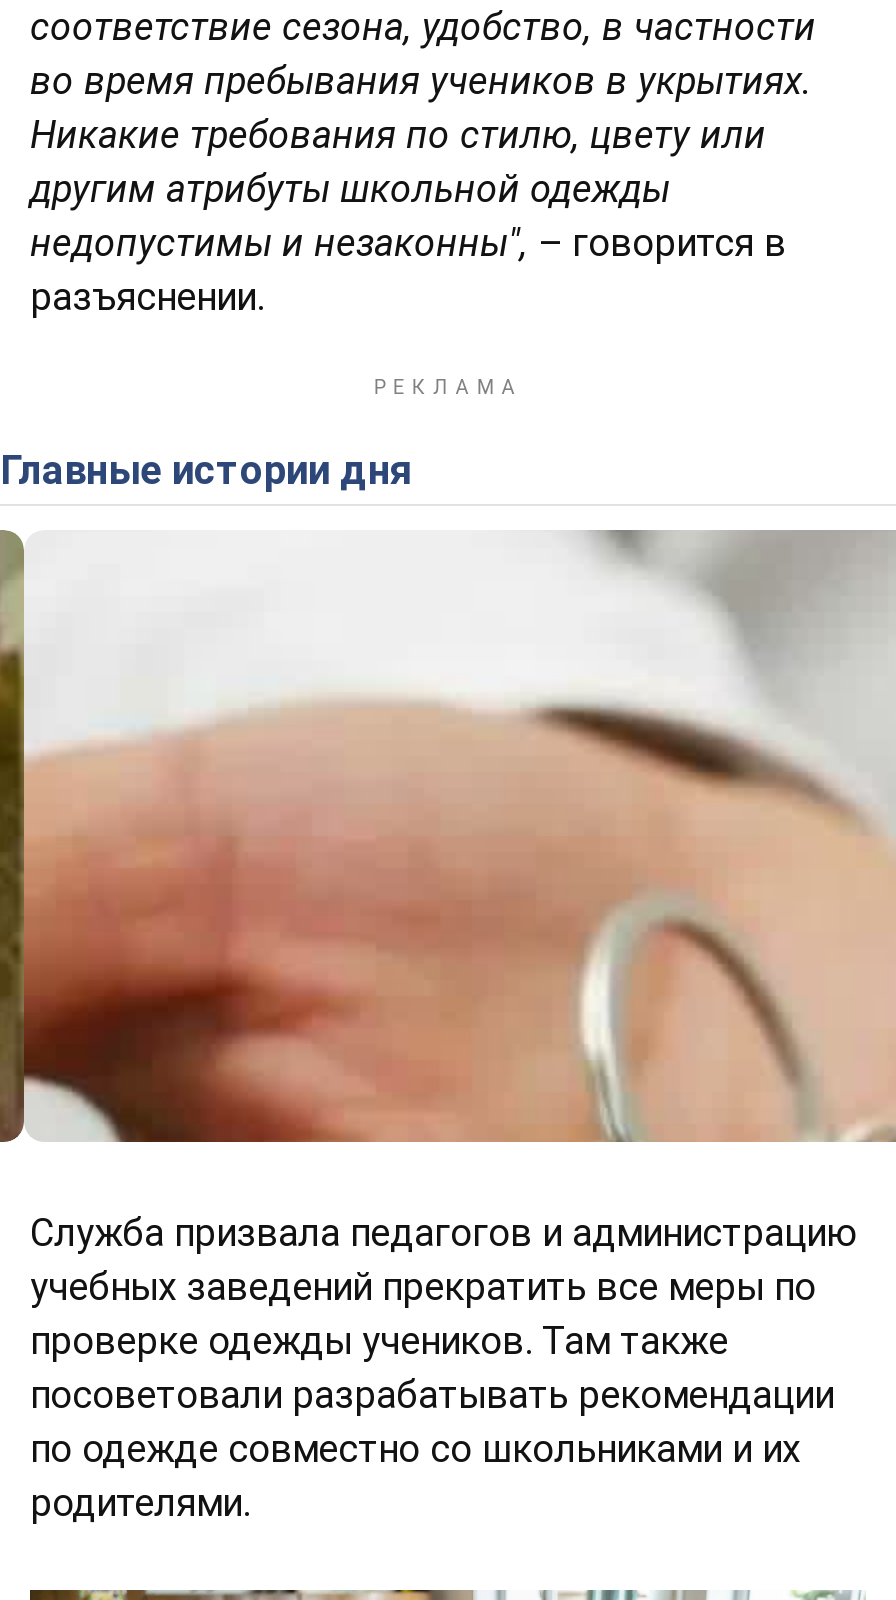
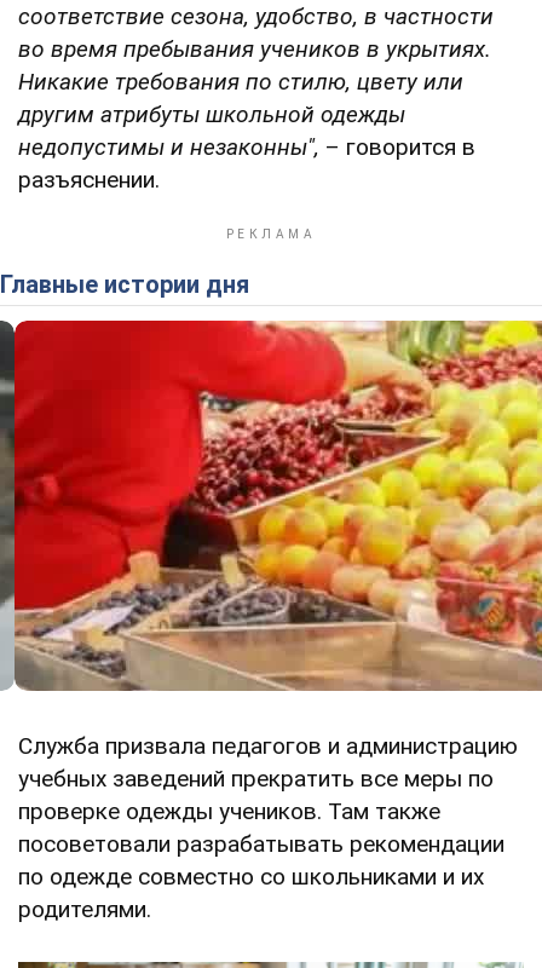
- [image]
+ [image]
